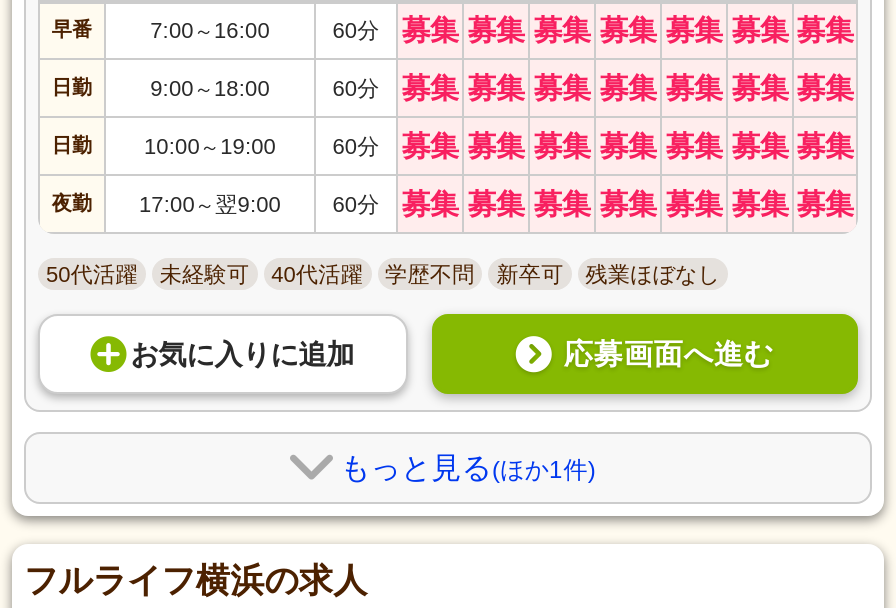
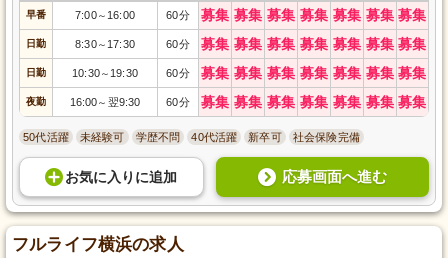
- 9:00～18:00
+ 8:30～17:30

- 10:00～19:00
+ 10:30～19:30

- 17:00～翌9:00
+ 16:00～翌9:30

- 40代活躍

- 残業ほぼなし
+ 社会保険完備

+ 40代活躍

- もっと見る(ほか1件)
